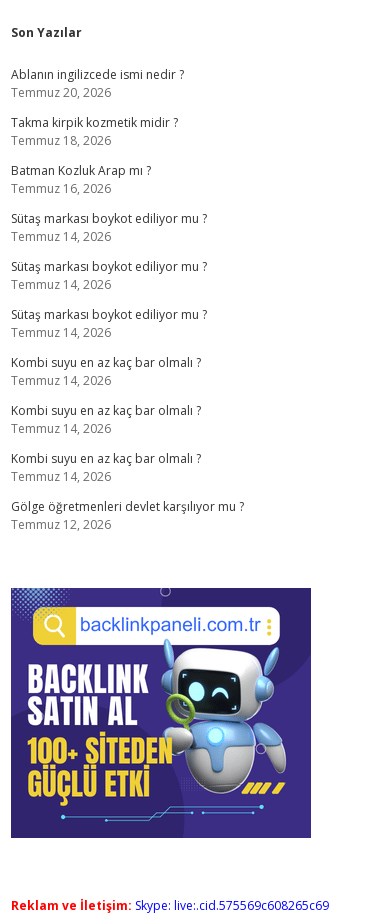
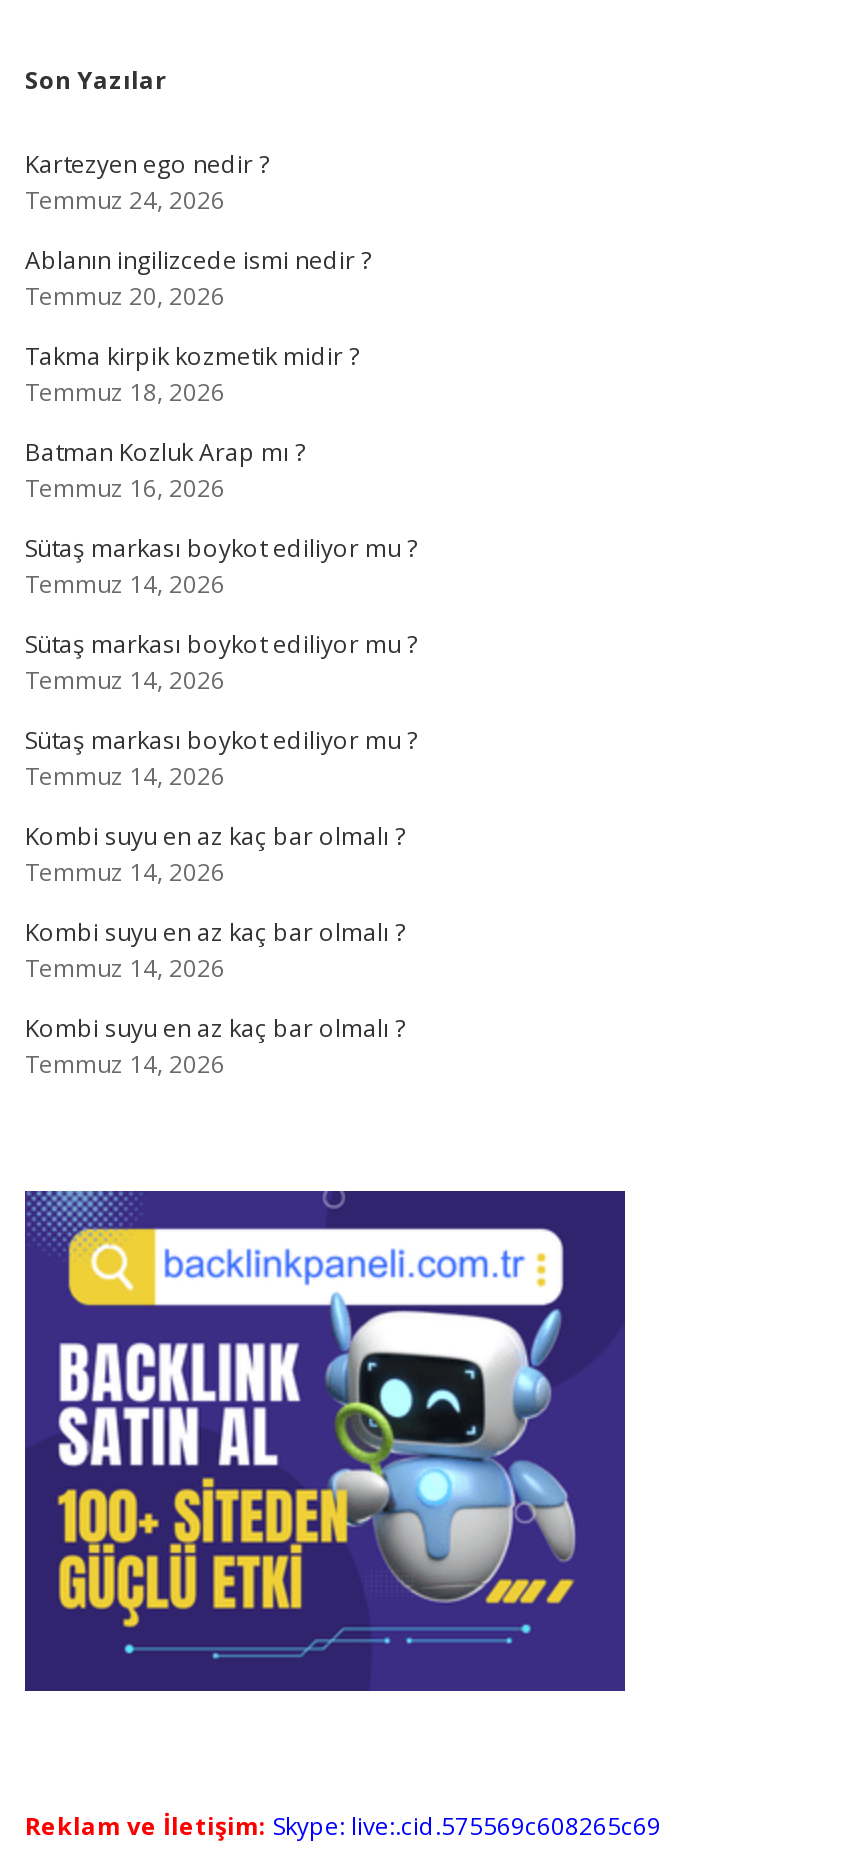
+ Kartezyen ego nedir ?
+ Temmuz 24, 2026

moved down: Ablanın ingilizcede ismi nedir ? | Temmuz 20, 2026 | Takma kirpik kozmetik midir ? | ... | Kombi suyu en az kaç bar olmalı ? | Temmuz 14, 2026

- Gölge öğretmenleri devlet karşılıyor mu ?
- Temmuz 12, 2026
